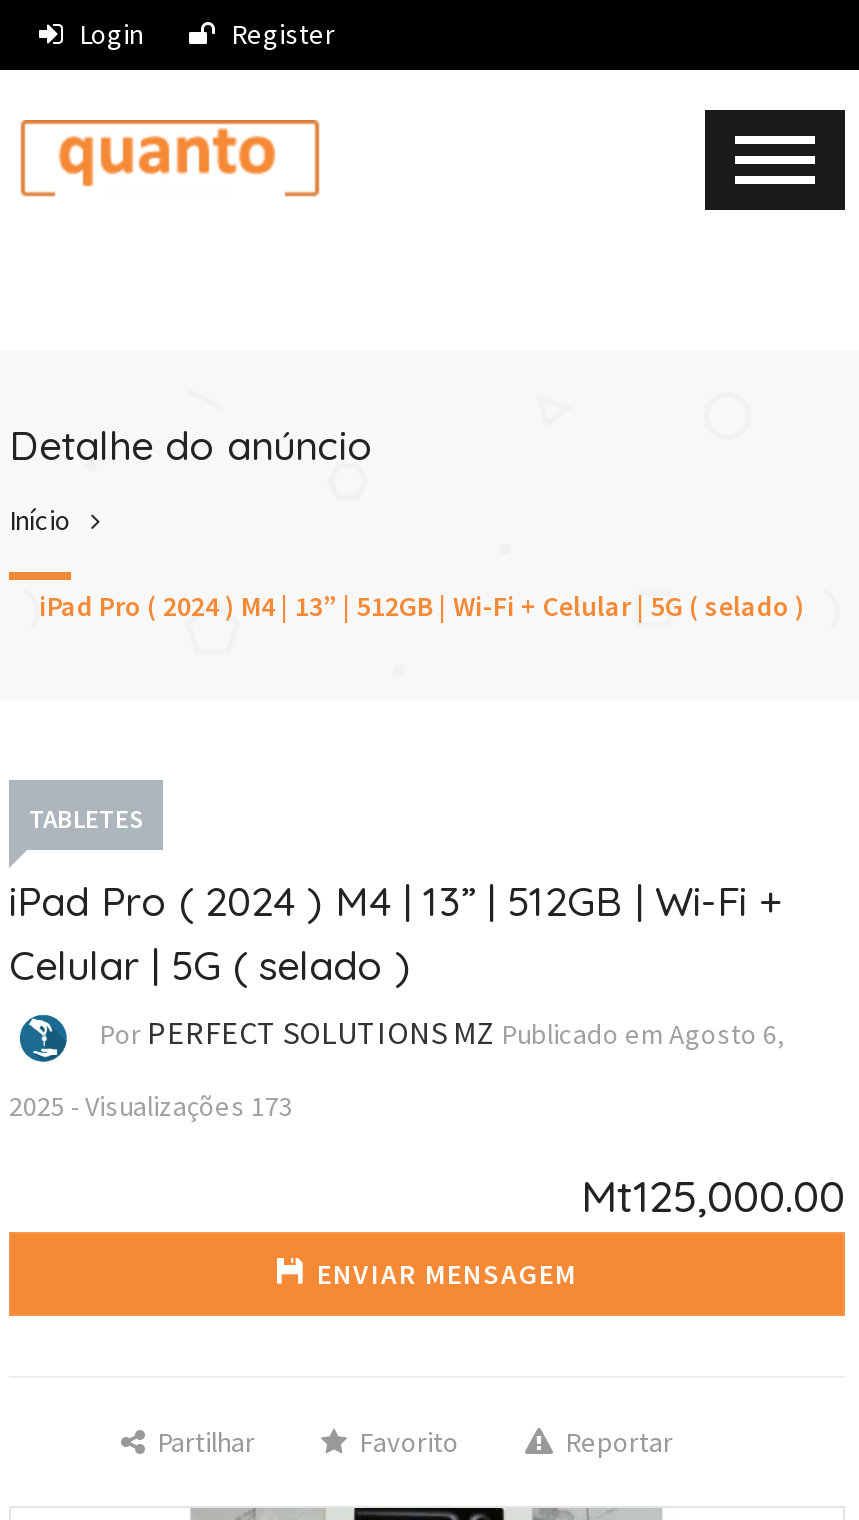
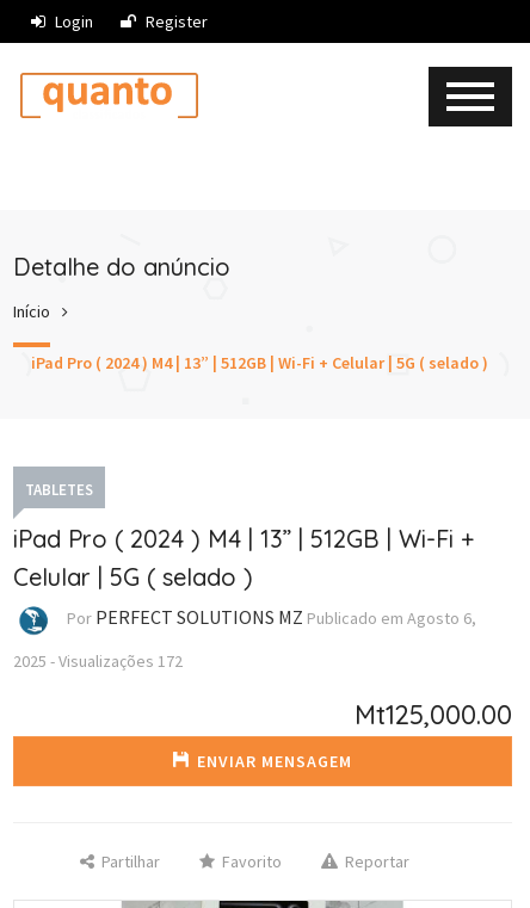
- 2025 - Visualizações 173
+ 2025 - Visualizações 172
